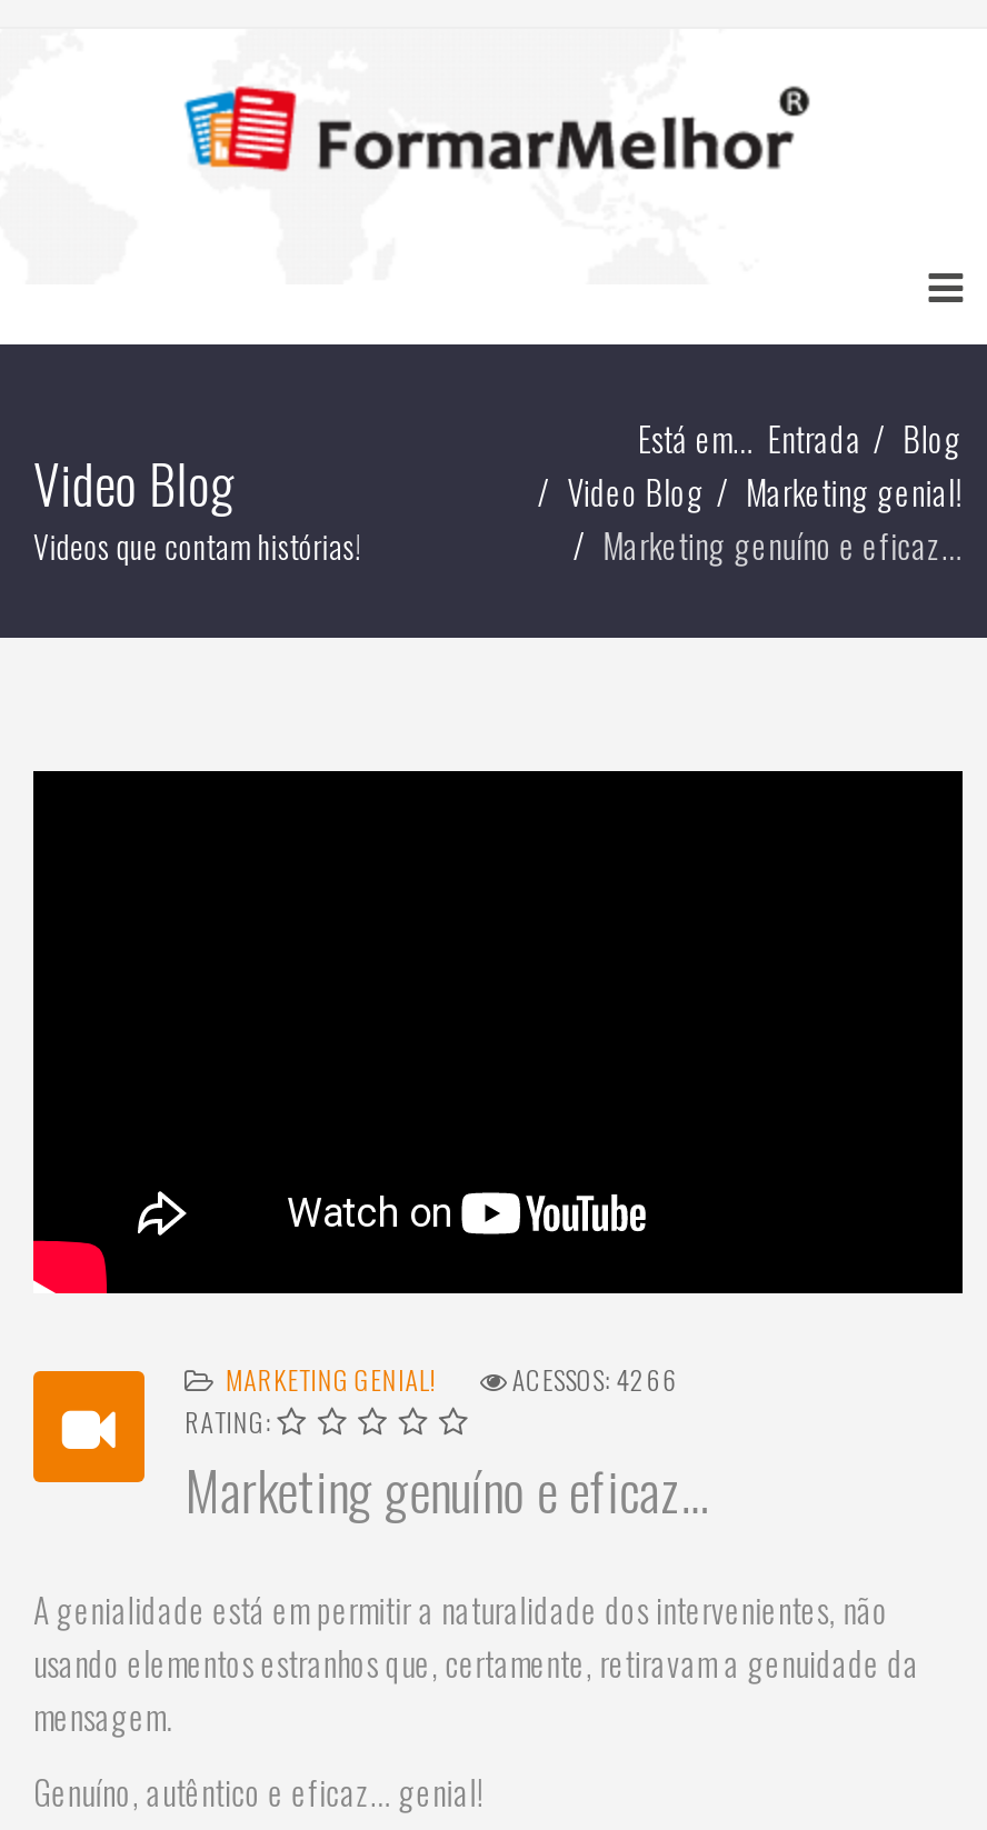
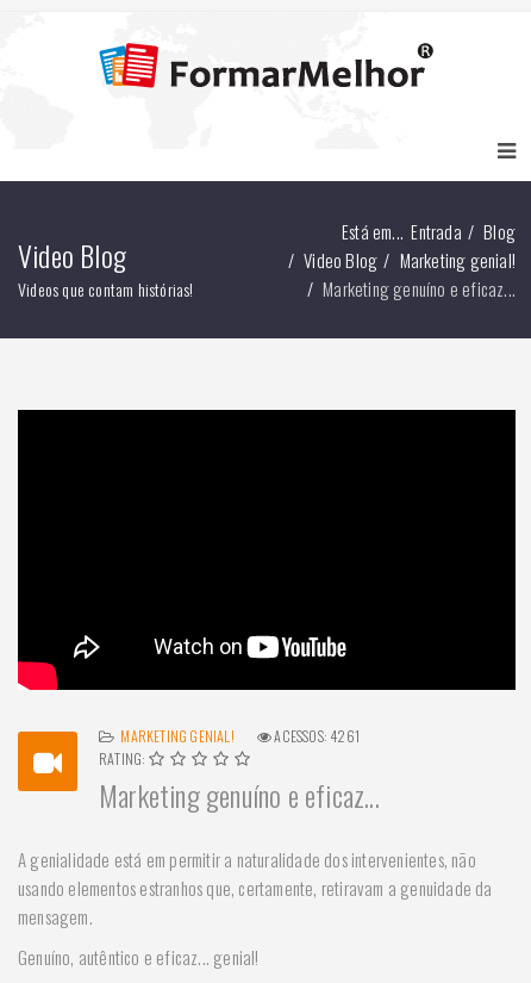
- MARKETING GENIAL! ACESSOS: 4266
+ MARKETING GENIAL! ACESSOS: 4261
